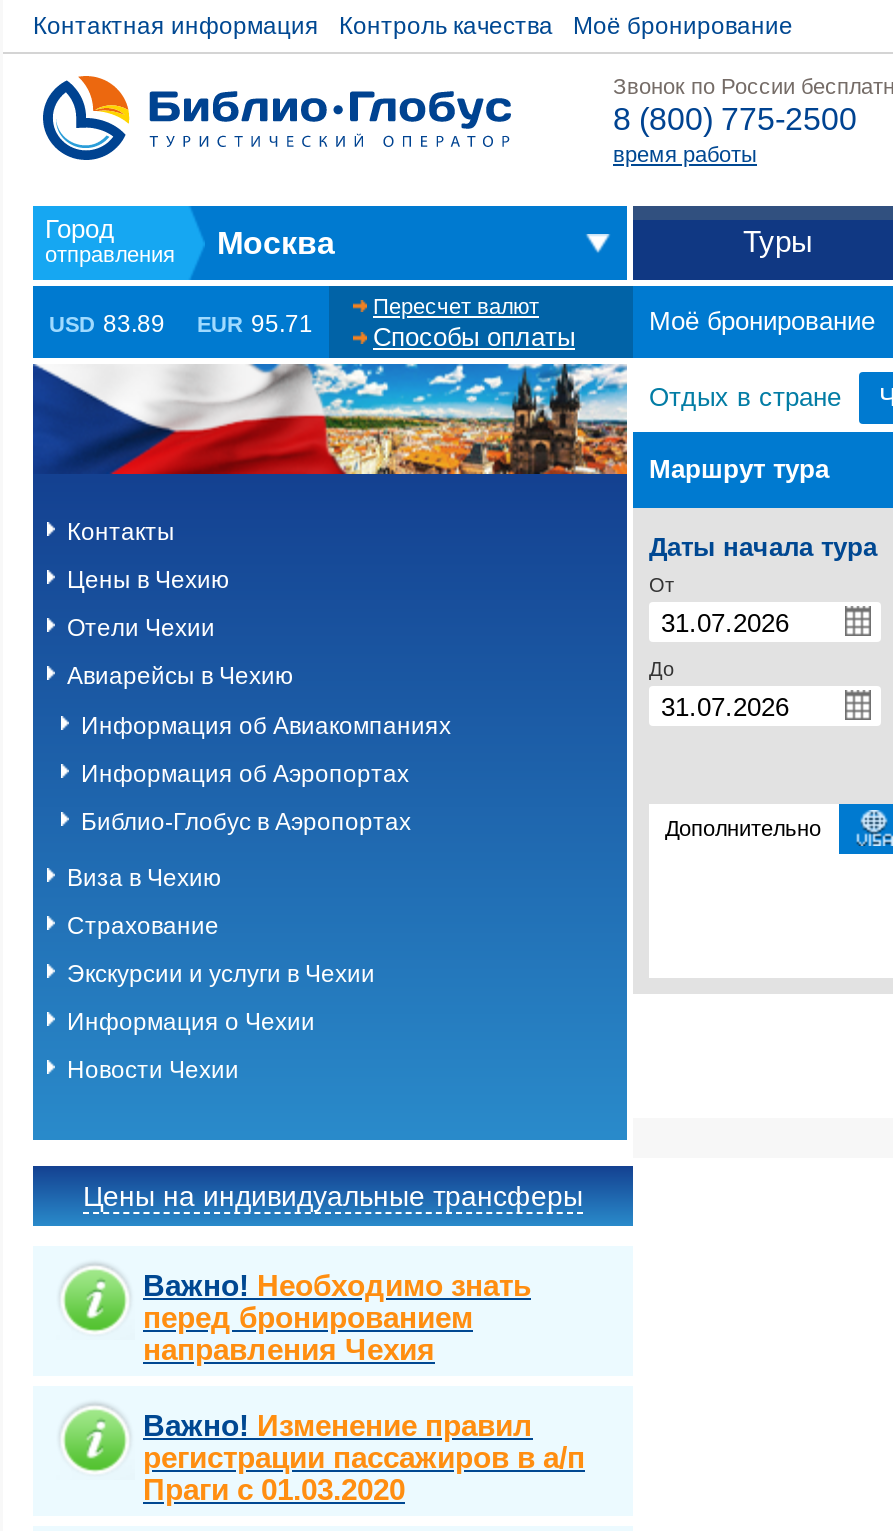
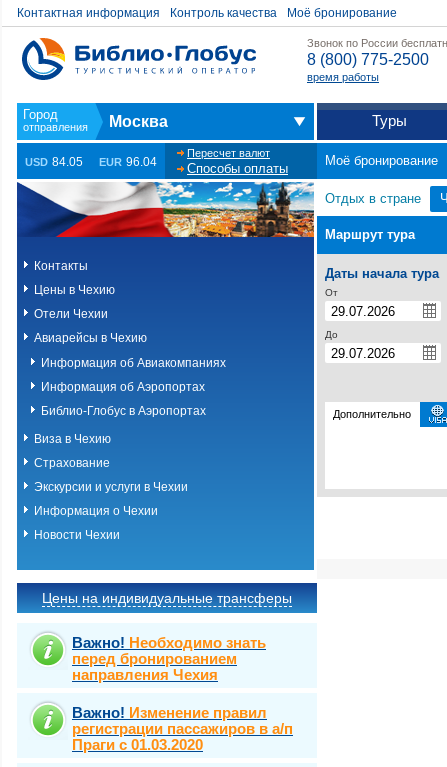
- USD 83.89
+ USD 84.05

- EUR 95.71
+ EUR 96.04
